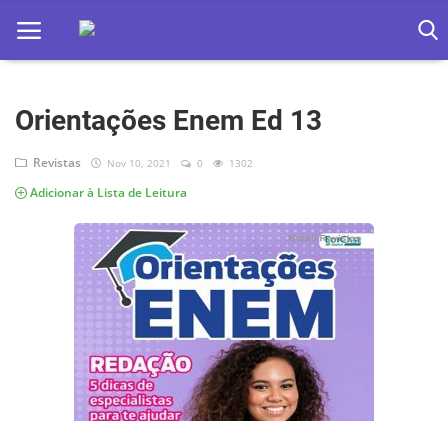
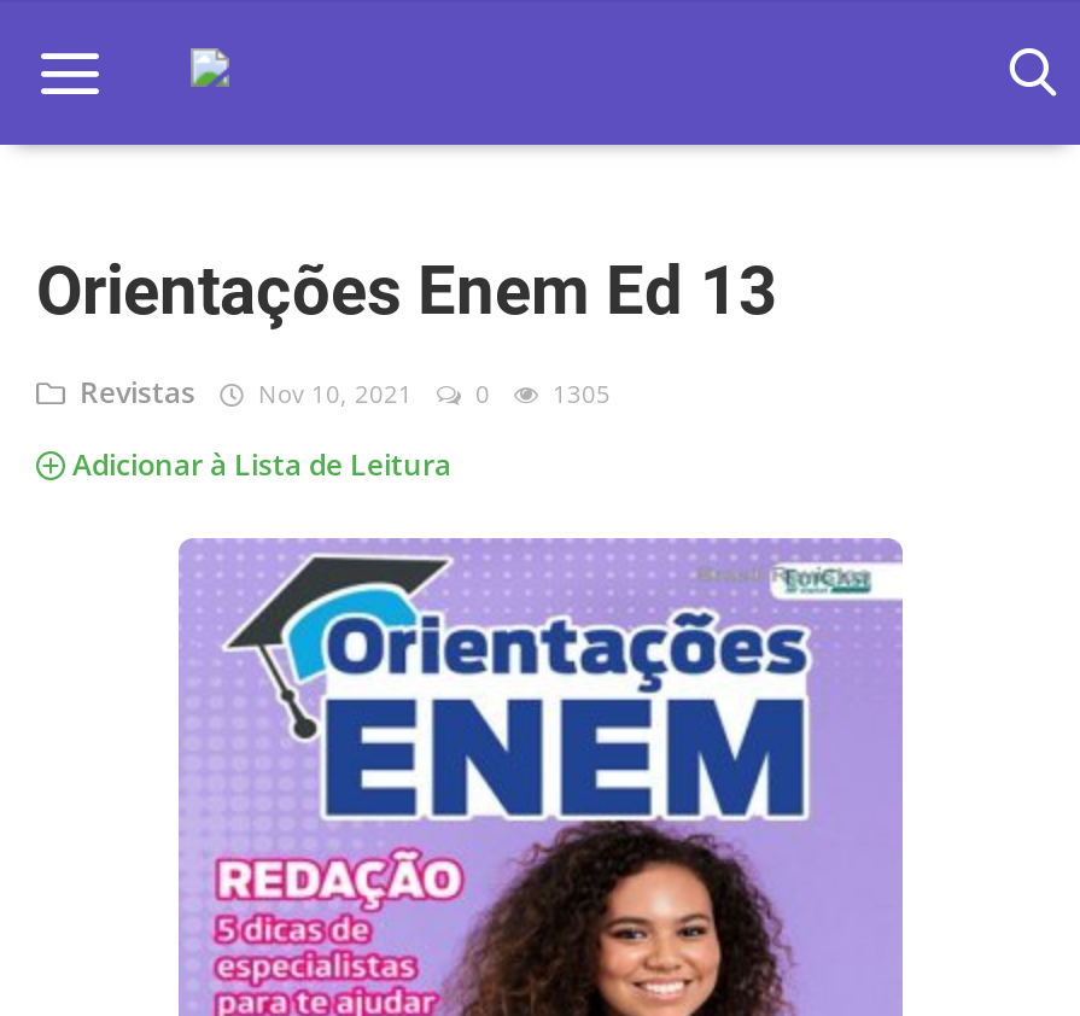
- 1302
+ 1305
